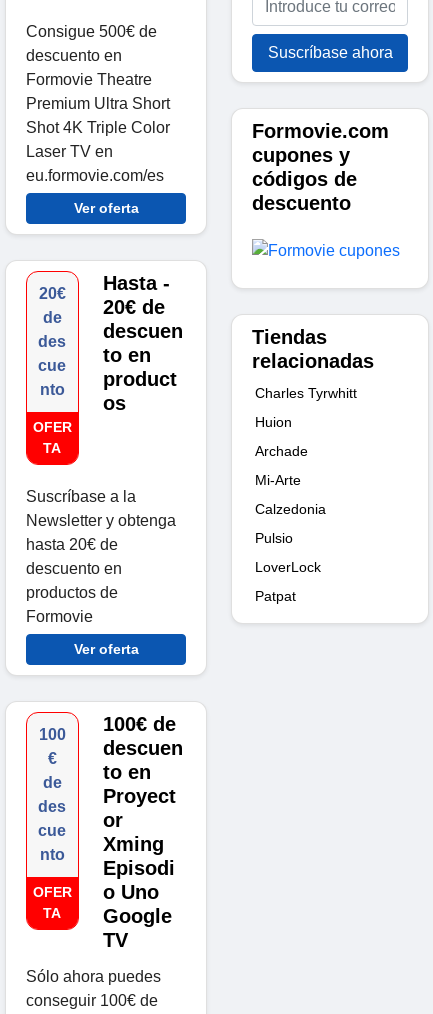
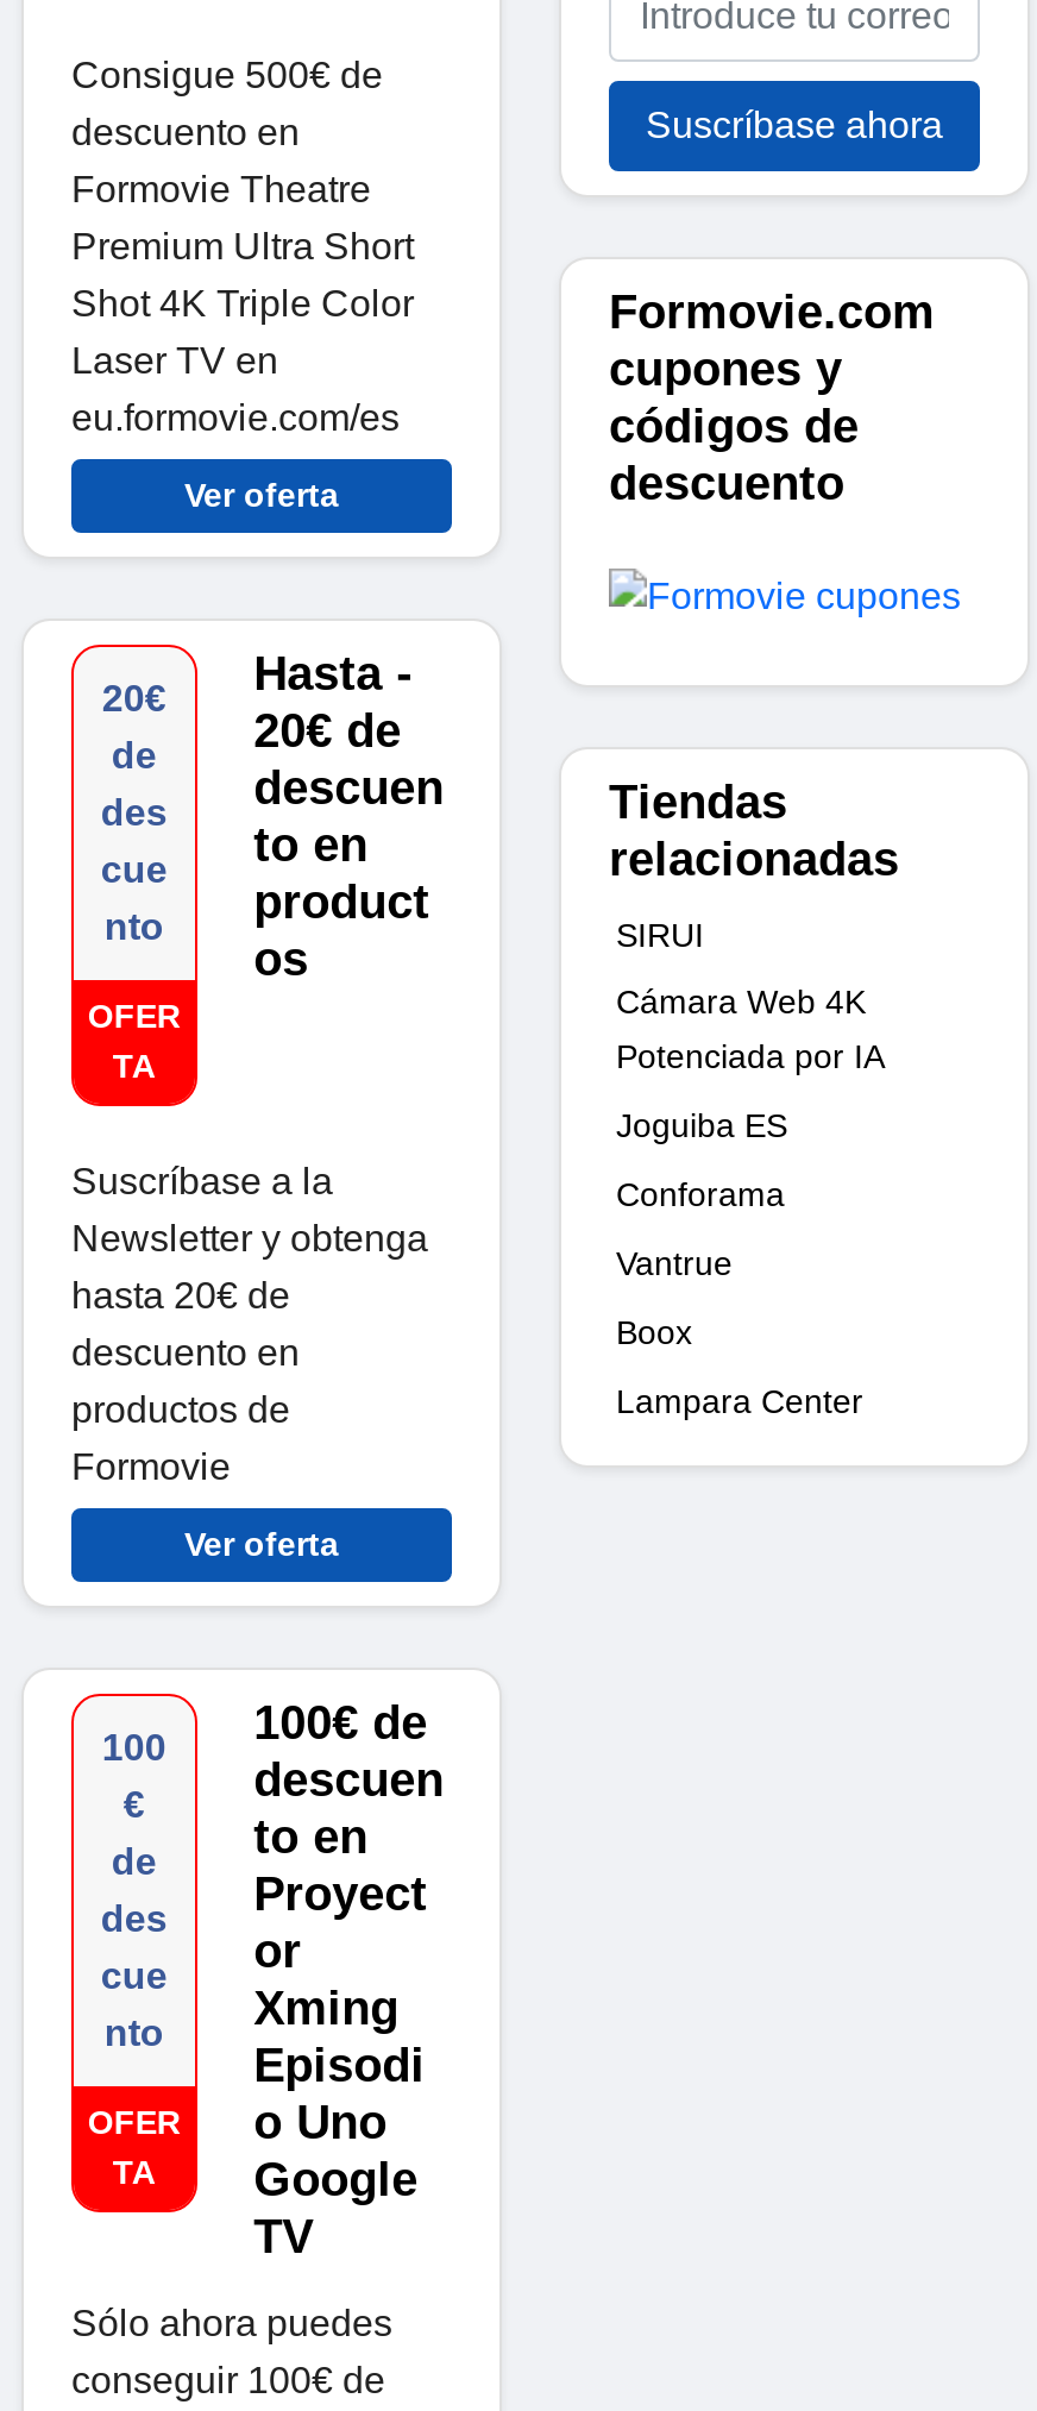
- Charles Tyrwhitt
- Huion
- Archade
- Mi-Arte
- Calzedonia
- Pulsio
- LoverLock
- Patpat
+ SIRUI
+ Cámara Web 4K
+ Potenciada por IA
+ Joguiba ES
+ Conforama
+ Vantrue
+ Boox
+ Lampara Center
